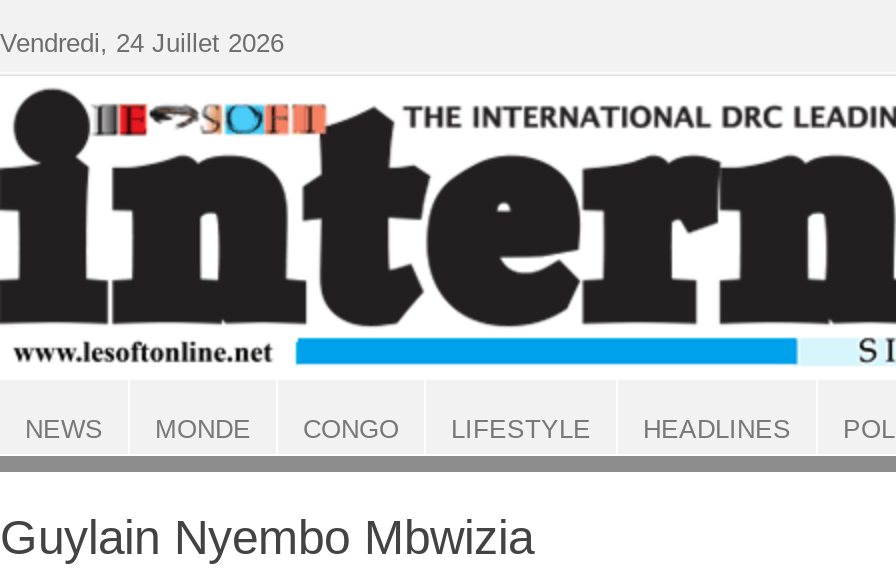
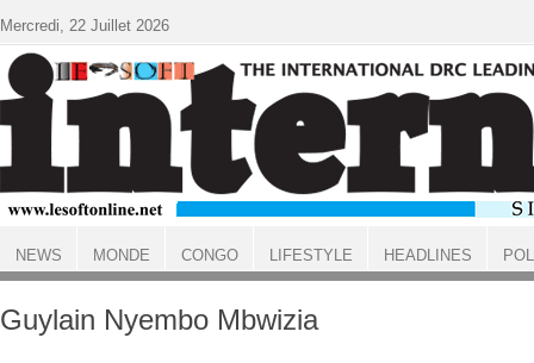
- Vendredi, 24 Juillet 2026
+ Mercredi, 22 Juillet 2026
